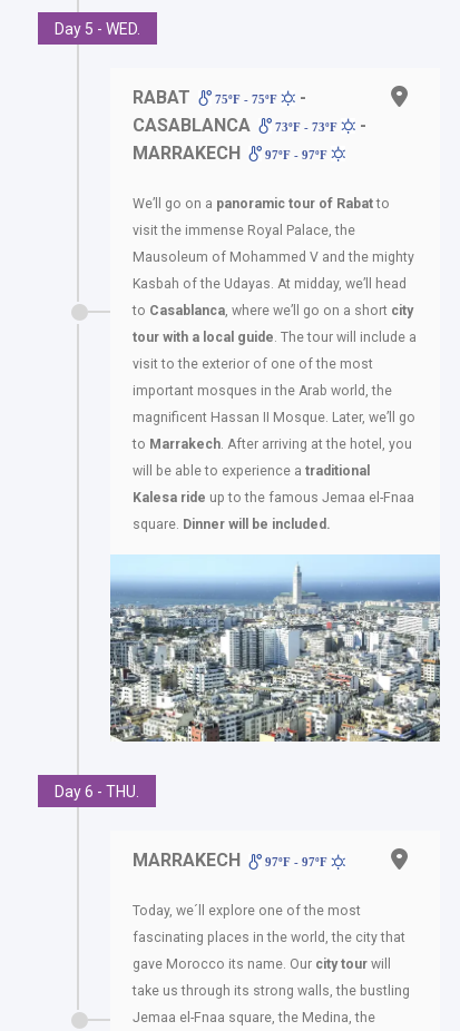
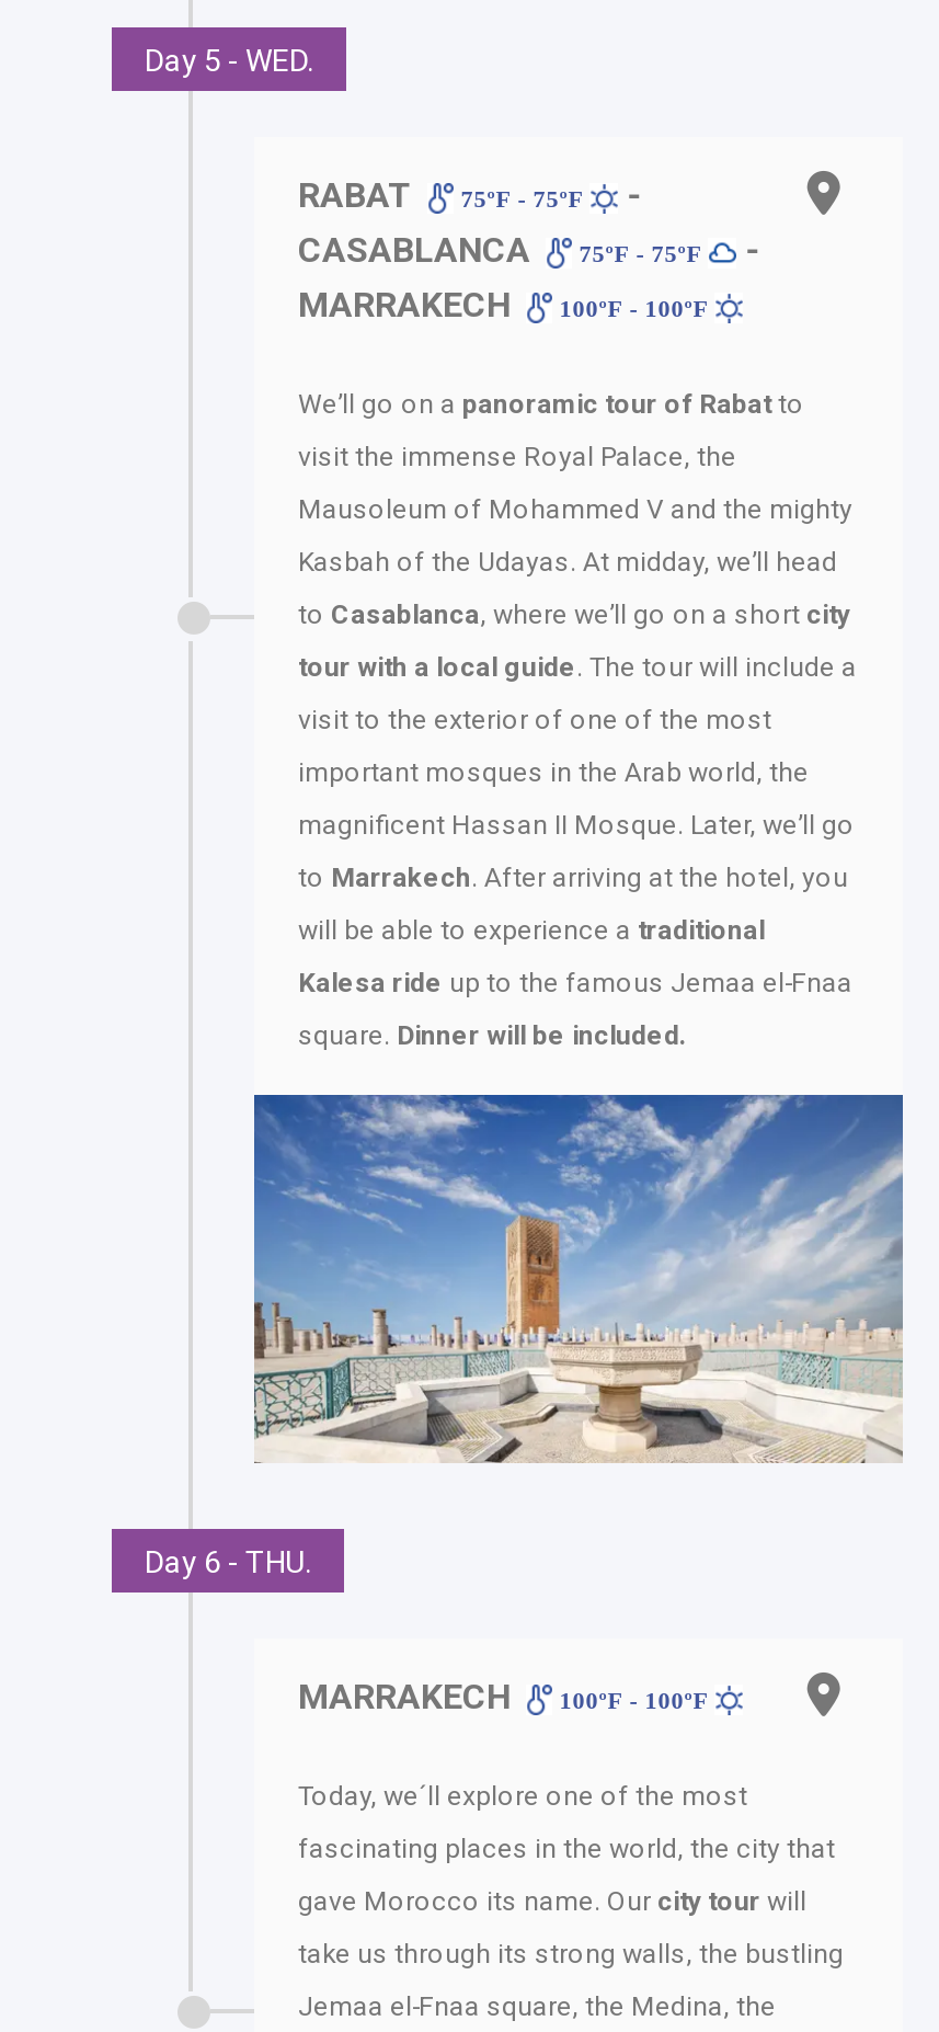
- 73ºF - 73ºF
+ 75ºF - 75ºF

- MARRAKECH 97ºF - 97ºF
+ MARRAKECH 100ºF - 100ºF

- [image]
+ [image]

- MARRAKECH 97ºF - 97ºF
+ MARRAKECH 100ºF - 100ºF
